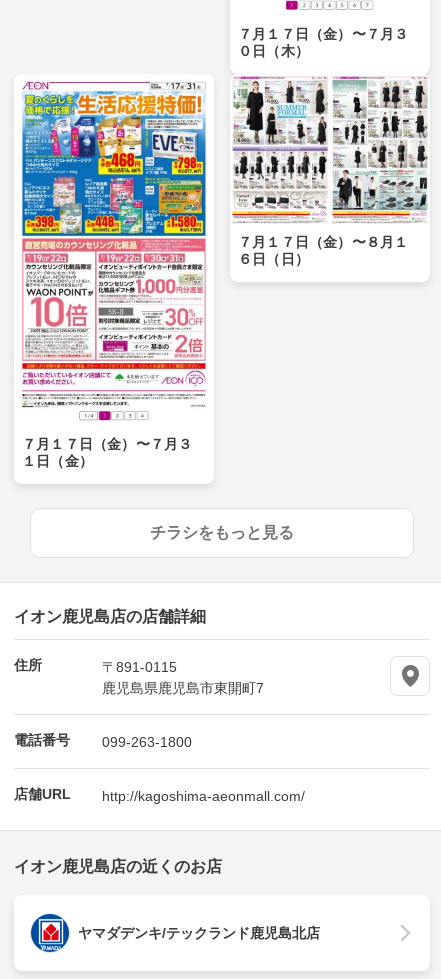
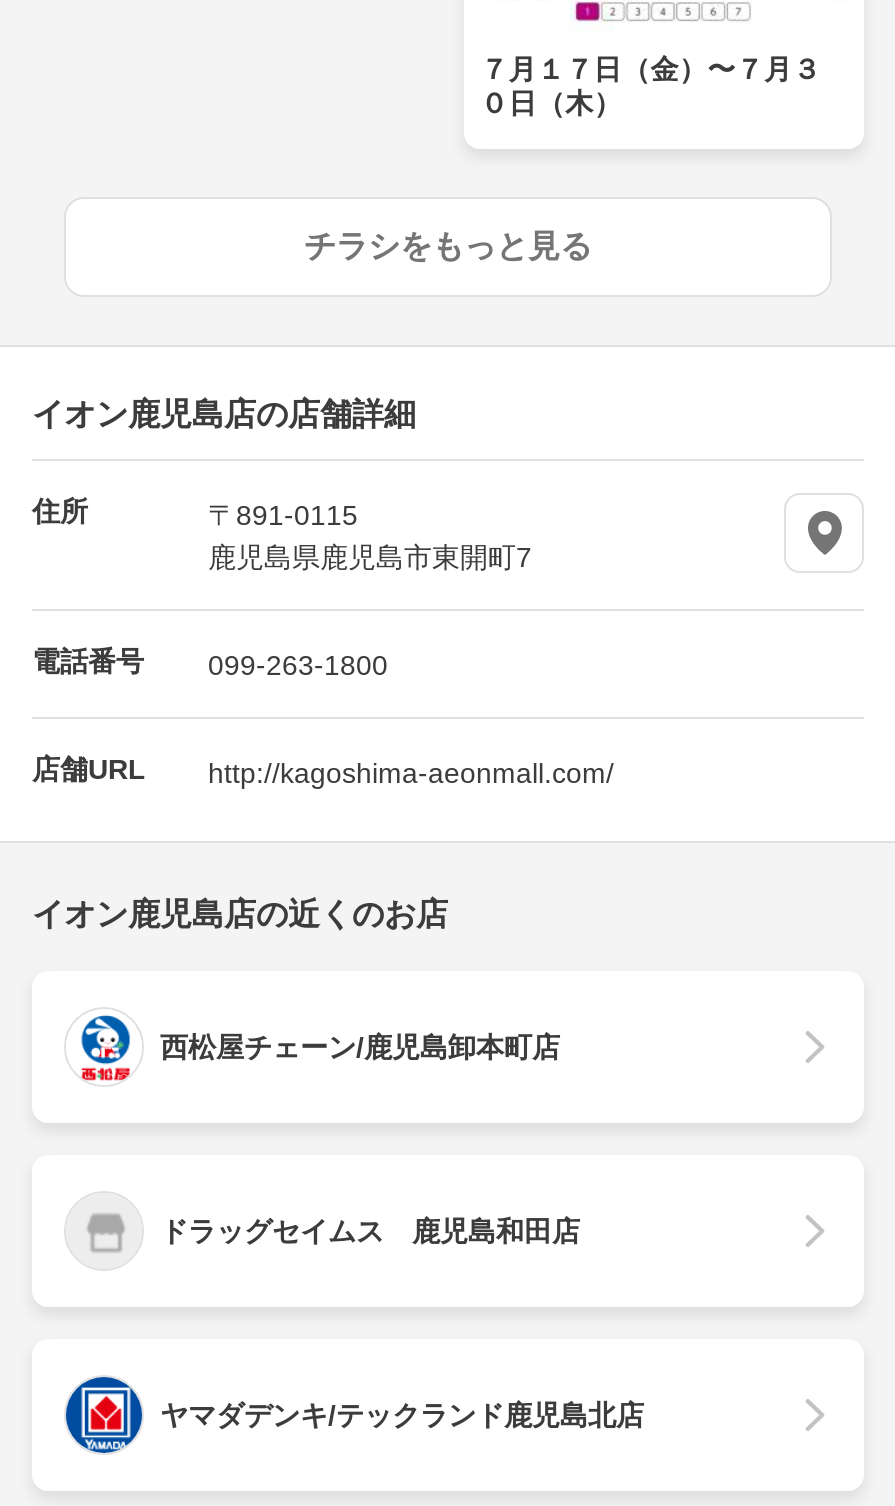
- [image]
- ７月１７日（金）〜７月３
- １日（金）

- [image]
- ７月１７日（金）〜８月１
- ６日（日）

moved up: チラシをもっと見る | イオン鹿児島店の店舗詳細 | 住所 | ... | http://kagoshima-aeonmall.com/ | イオン鹿児島店の近くのお店

+ [image]
+ 西松屋チェーン/鹿児島卸本町店

+ ドラッグセイムス 鹿児島和田店
